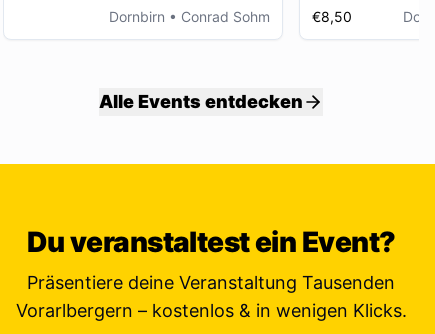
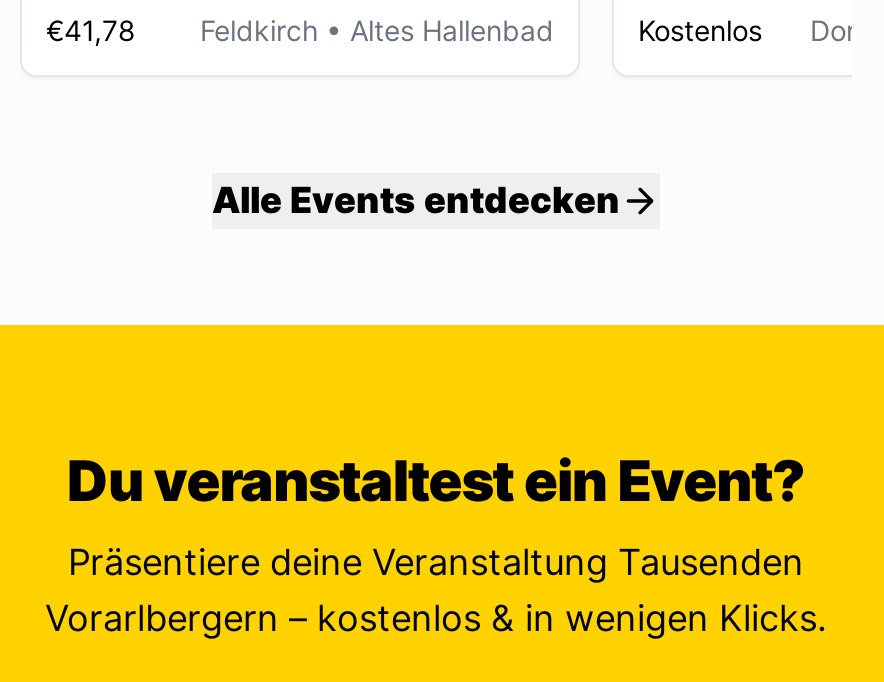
- Dornbirn • Conrad Sohm
+ €41,78
+ Feldkirch • Altes Hallenbad

- €8,50
+ Kostenlos
